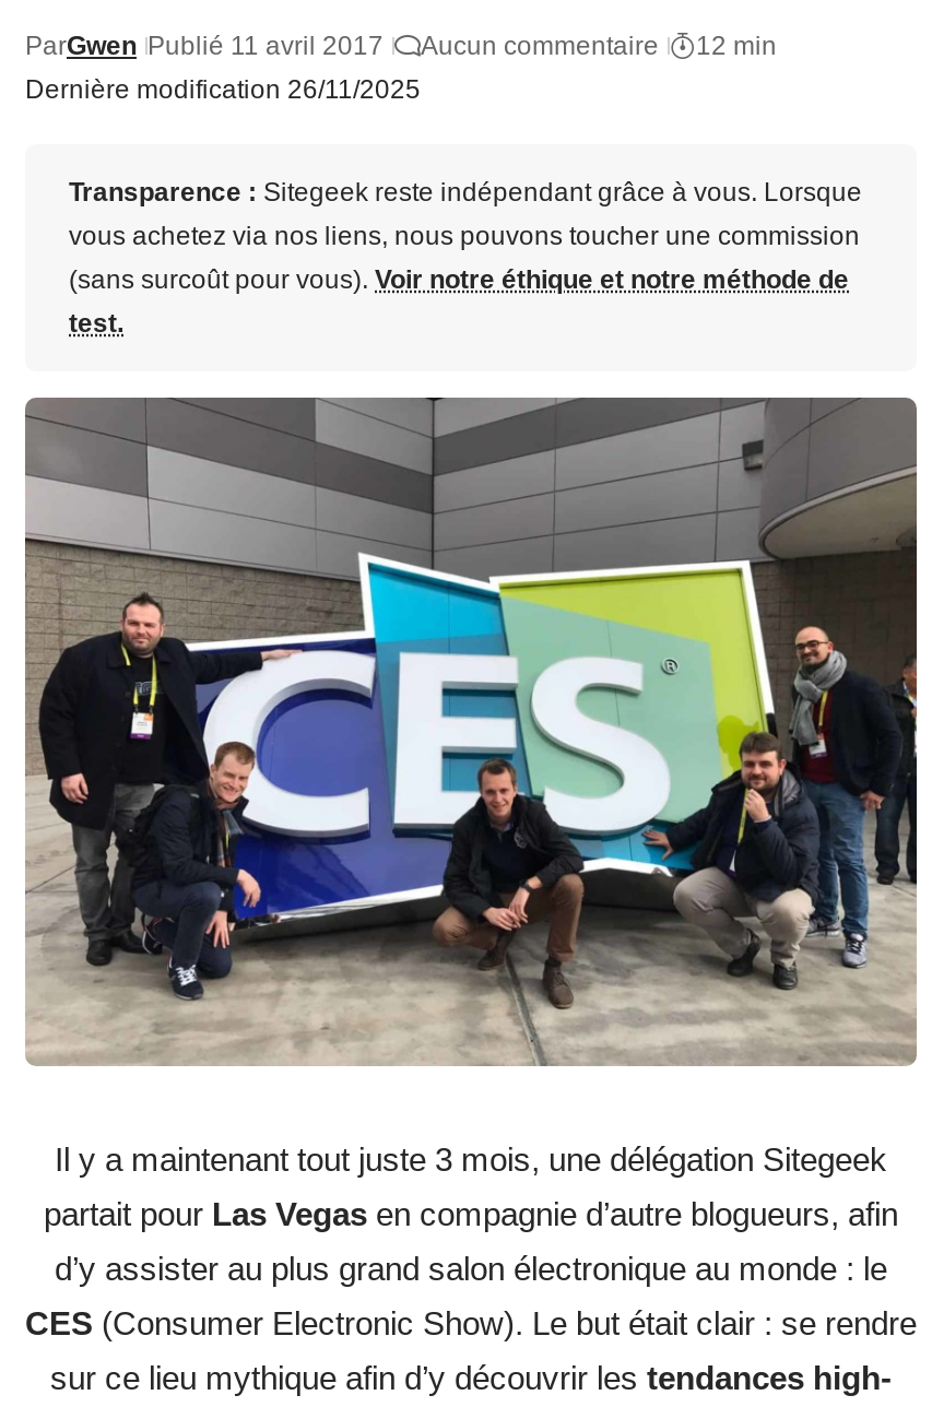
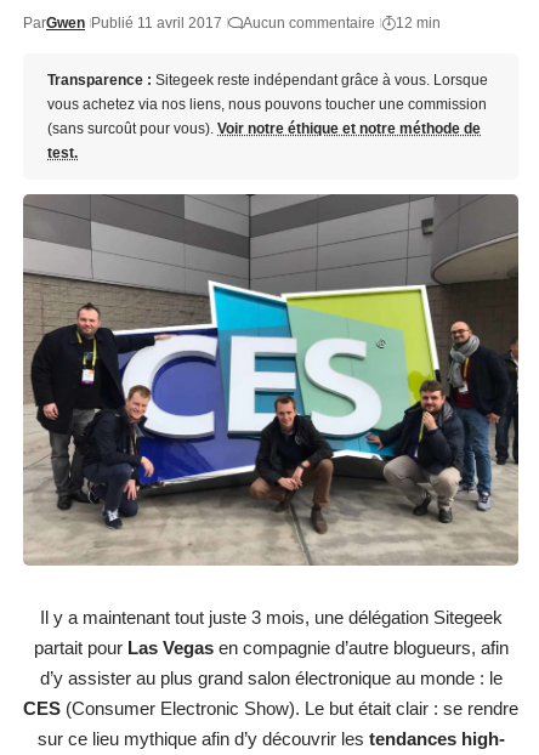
- Dernière modification 26/11/2025
